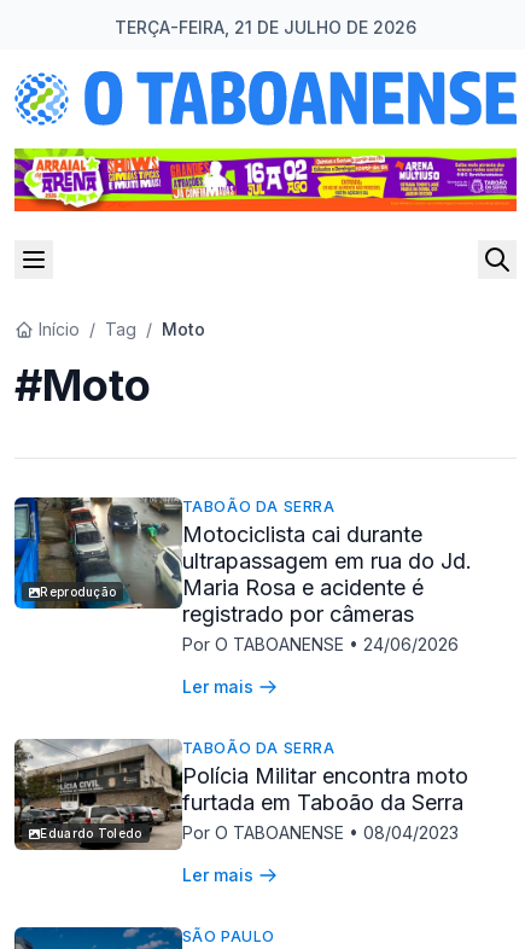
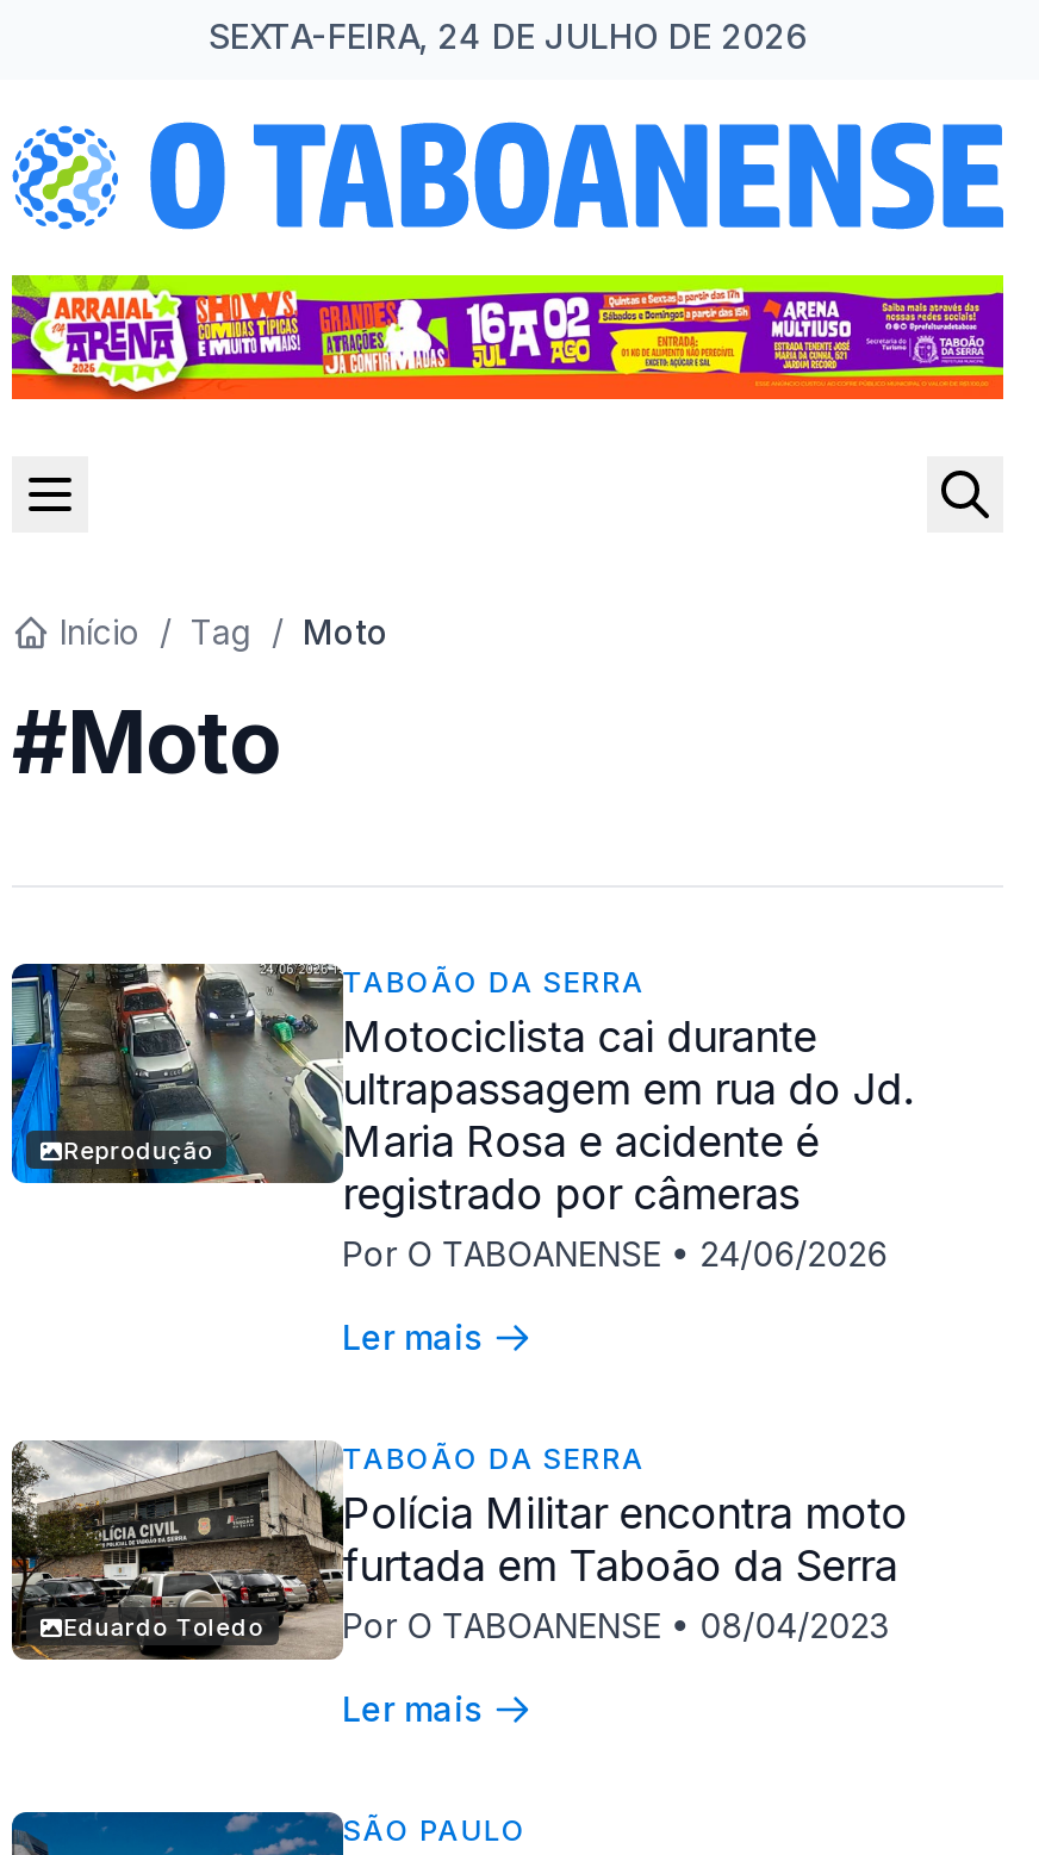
- TERÇA-FEIRA, 21 DE JULHO DE 2026
+ SEXTA-FEIRA, 24 DE JULHO DE 2026
